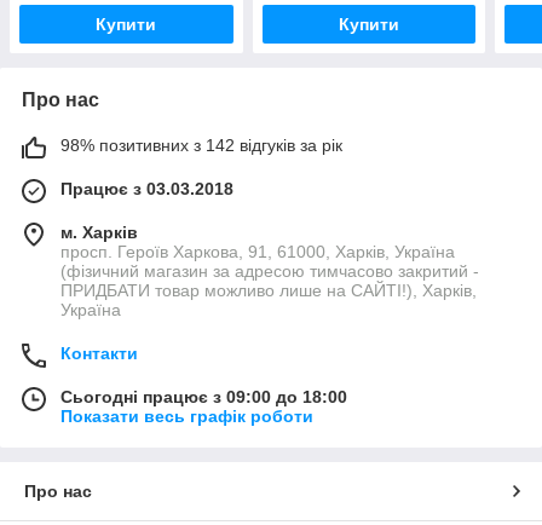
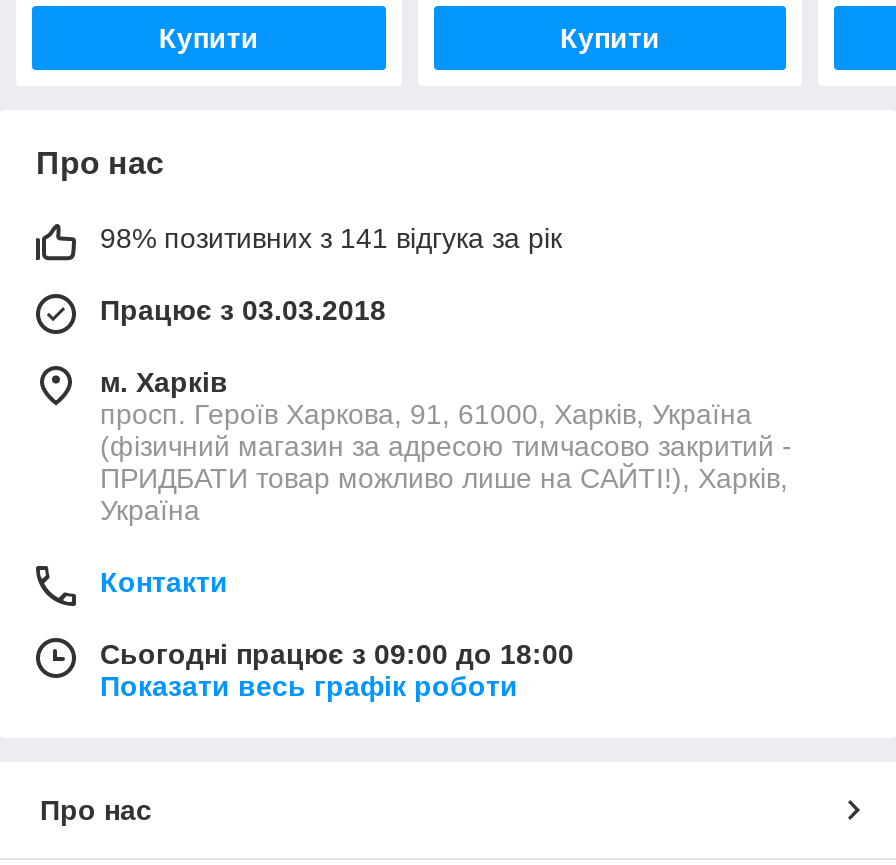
- 98% позитивних з 142 відгуків за рік
+ 98% позитивних з 141 відгука за рік
